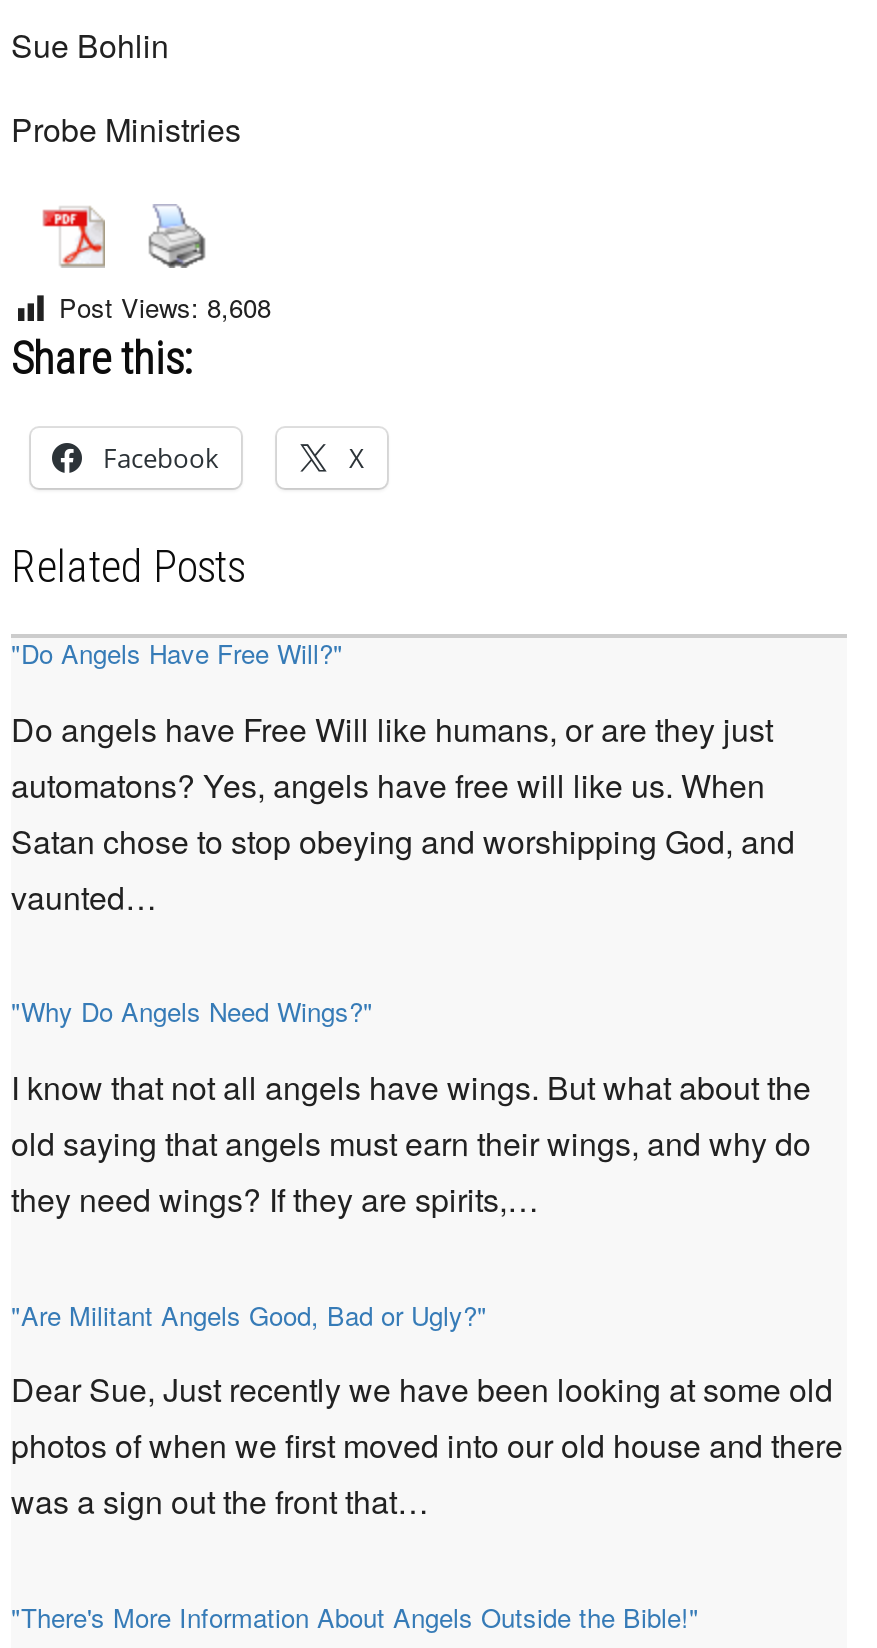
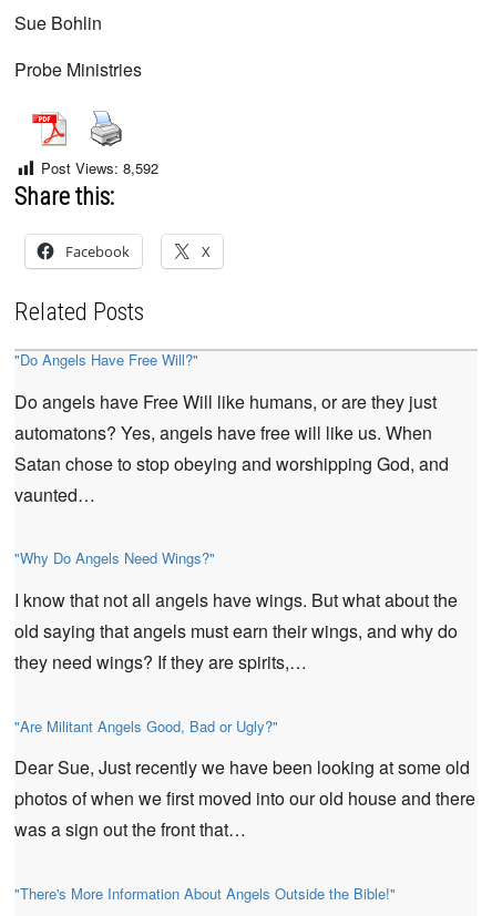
- Post Views: 8,608
+ Post Views: 8,592
